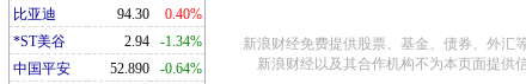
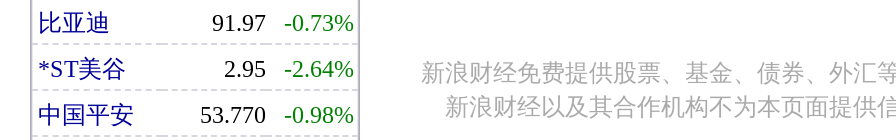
- 94.30
+ 91.97

- 0.40%
+ -0.73%

- 2.94
+ 2.95

- -1.34%
+ -2.64%

- 52.890
+ 53.770

- -0.64%
+ -0.98%
